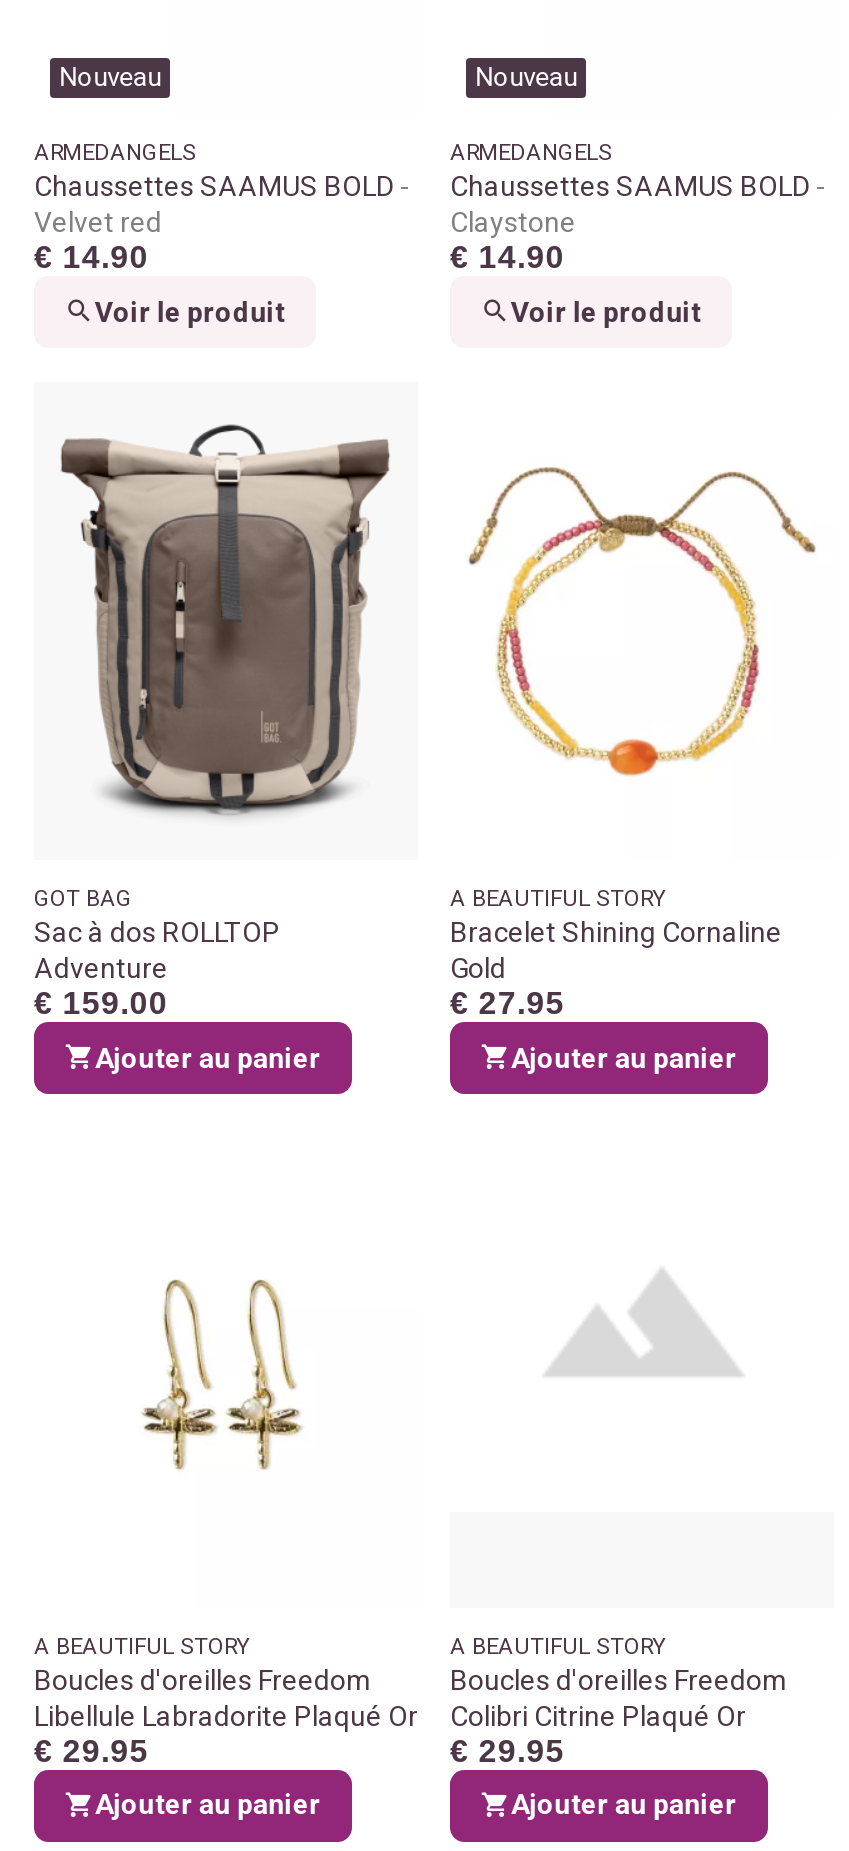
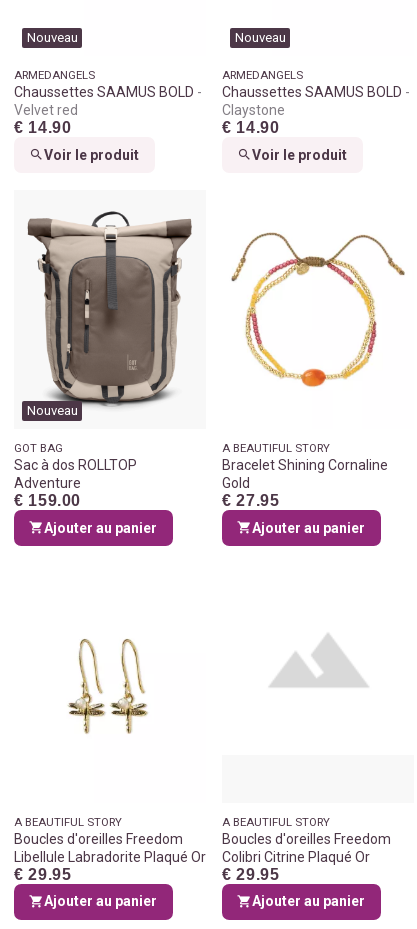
+ Nouveau
